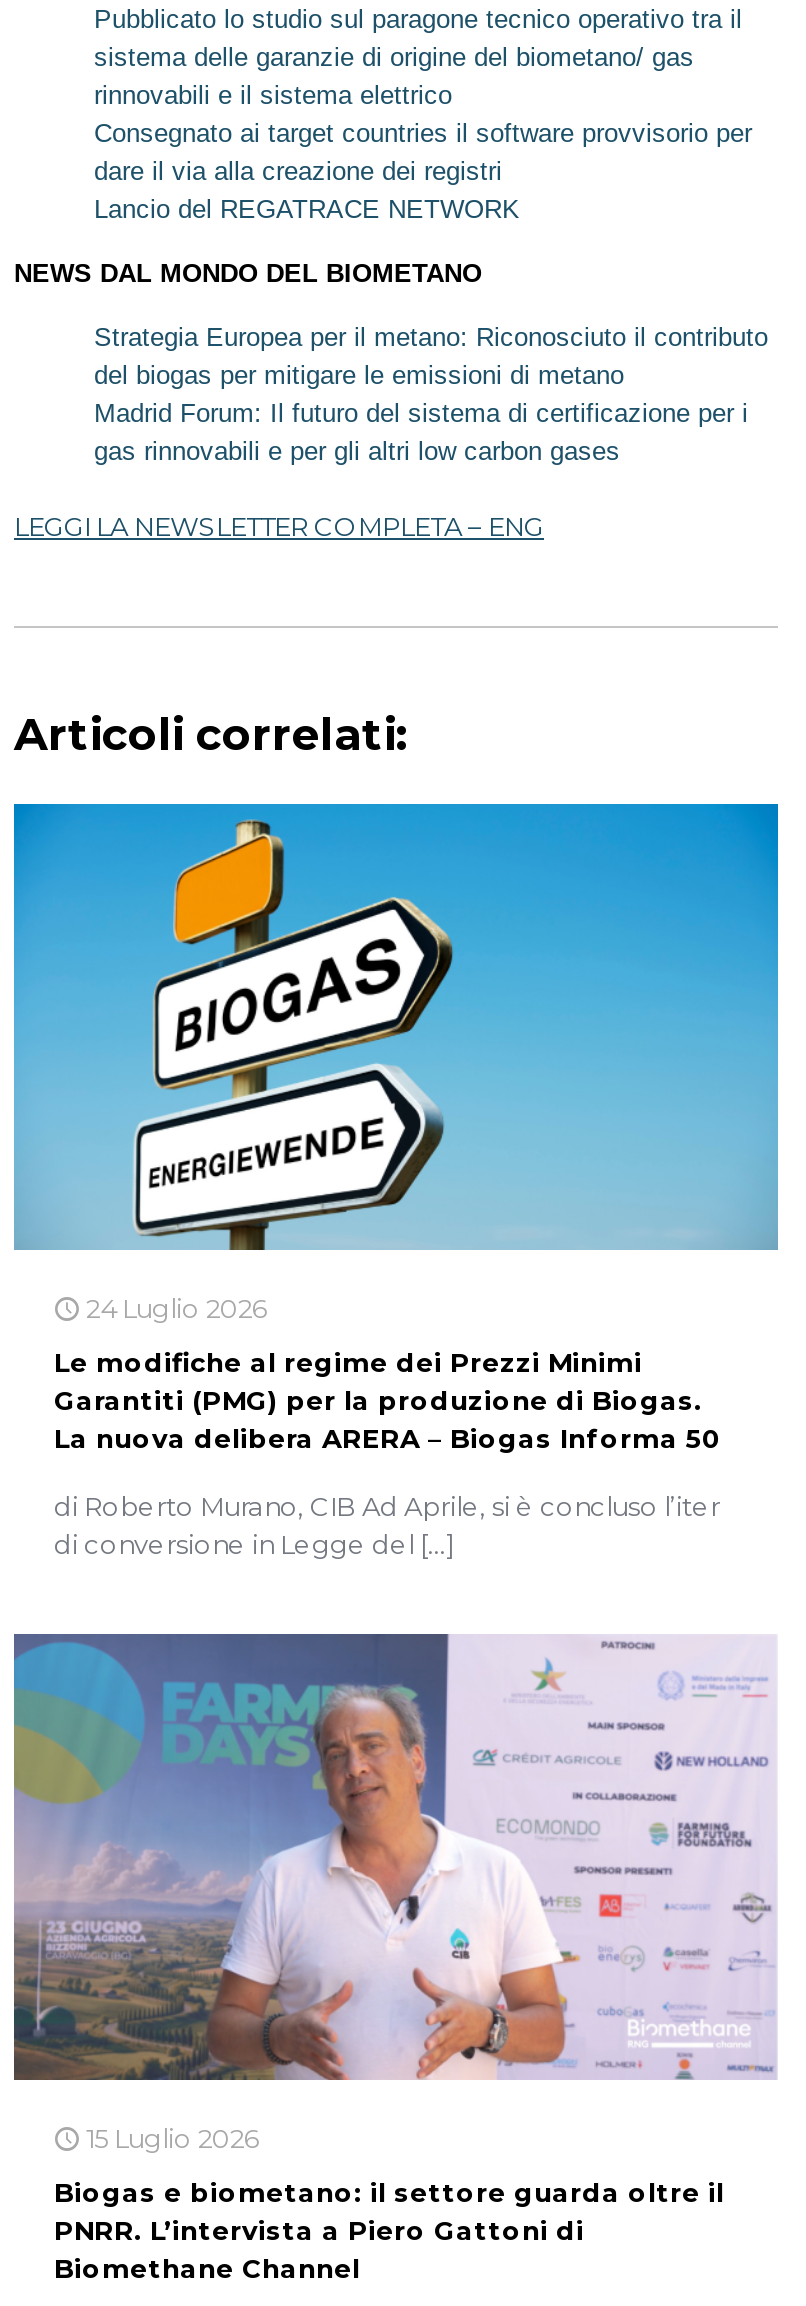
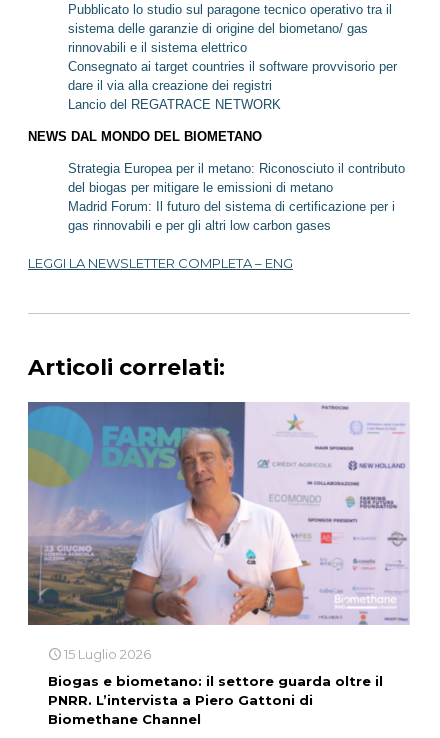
- [image]
- 24 Luglio 2026
- Le modifiche al regime dei Prezzi Minimi
- Garantiti (PMG) per la produzione di Biogas.
- La nuova delibera ARERA – Biogas Informa 50
- di Roberto Murano, CIB Ad Aprile, si è concluso l’iter
- di conversione in Legge del […]
